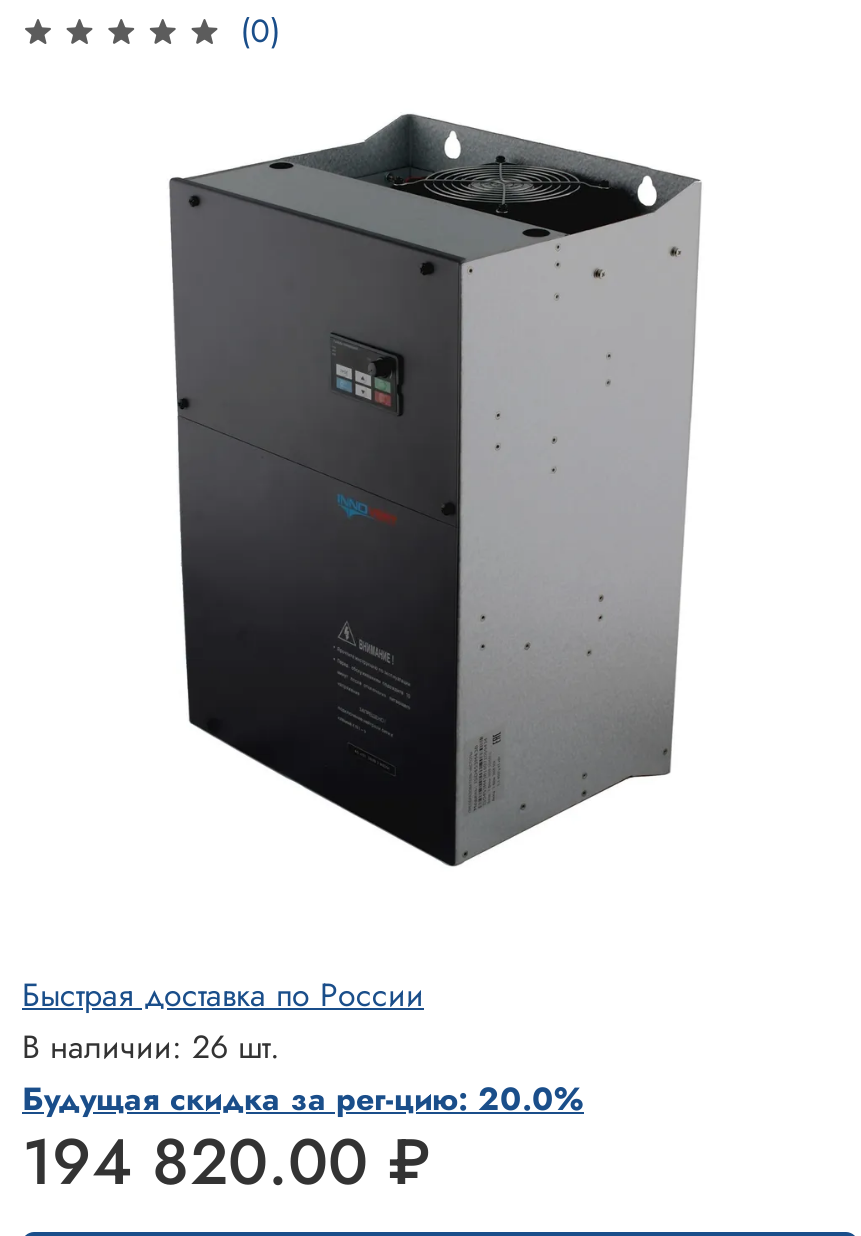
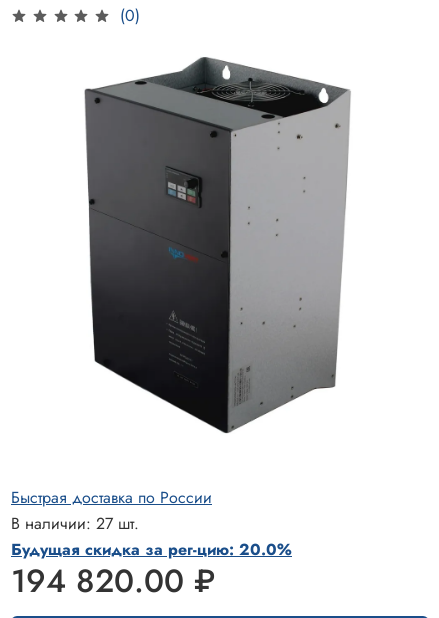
- В наличии: 26 шт.
+ В наличии: 27 шт.
